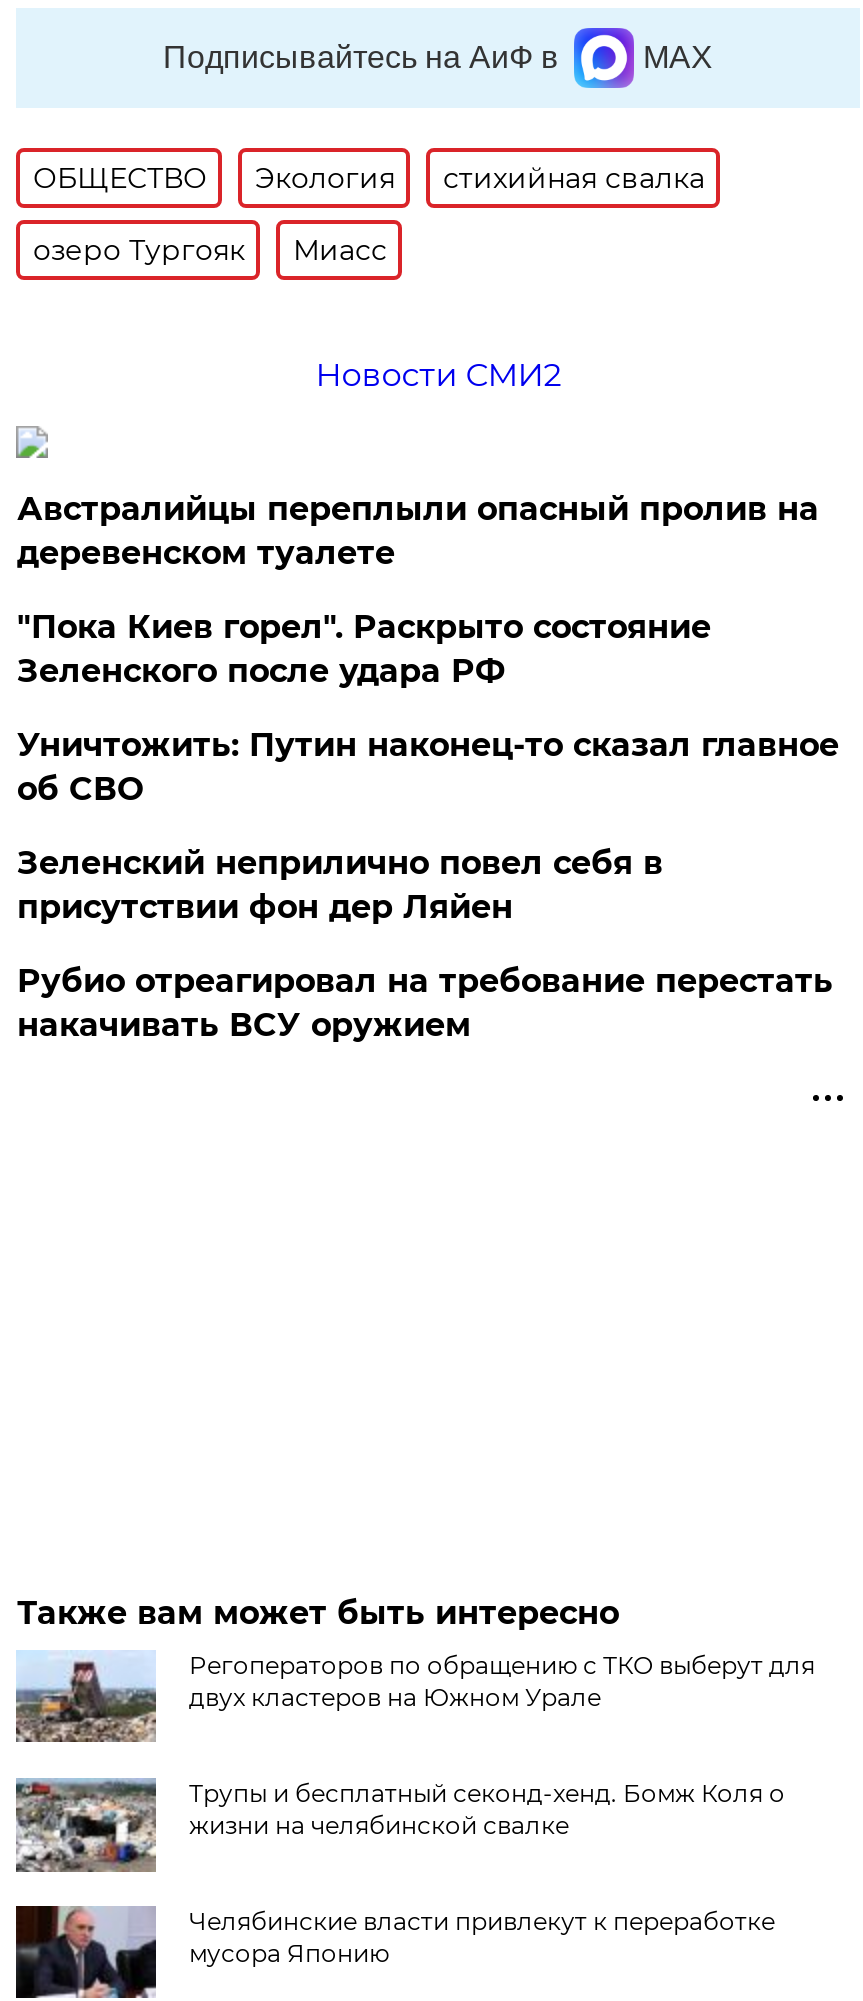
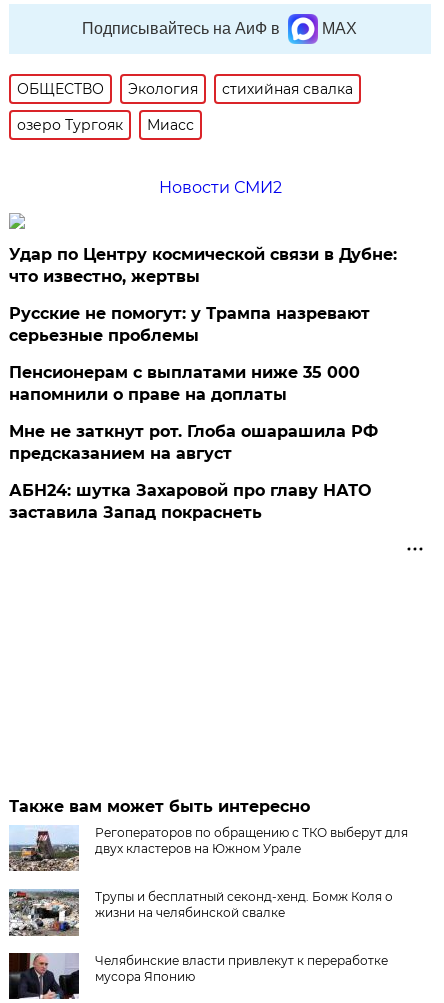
- Австралийцы переплыли опасный пролив на
- деревенском туалете
+ Удар по Центру космической связи в Дубне:
+ что известно, жертвы

- "Пока Киев горел". Раскрыто состояние
- Зеленского после удара РФ
+ Русские не помогут: у Трампа назревают
+ серьезные проблемы

- Уничтожить: Путин наконец-то сказал главное
- об СВО
+ Пенсионерам с выплатами ниже 35 000
+ напомнили о праве на доплаты

- Зеленский неприлично повел cебя в
- присутствии фон дер Ляйен
+ Мне не заткнут рот. Глоба ошарашила РФ
+ предсказанием на август

- Рубио отреагировал на требование перестать
- накачивать ВСУ оружием
+ АБН24: шутка Захаровой про главу НАТО
+ заставила Запад покраснеть
